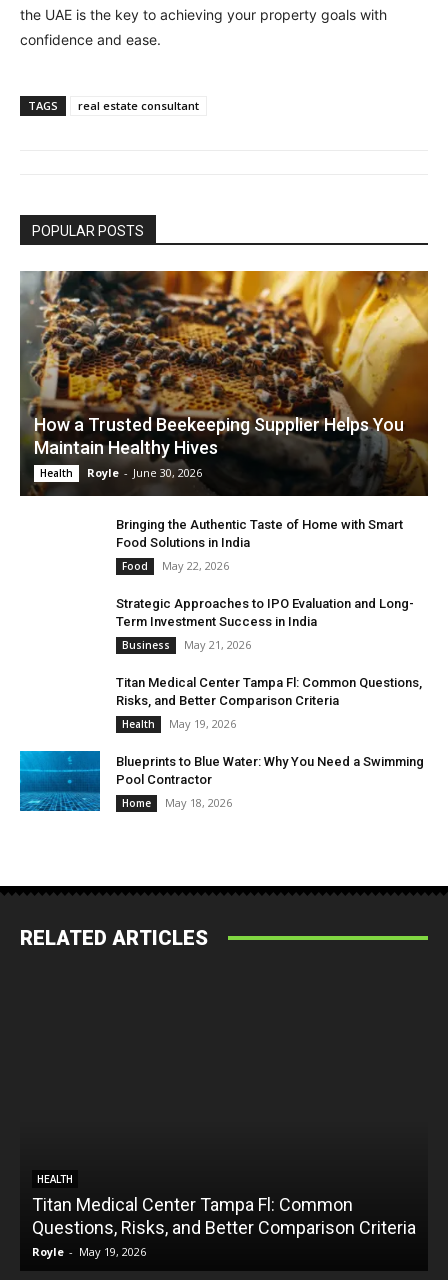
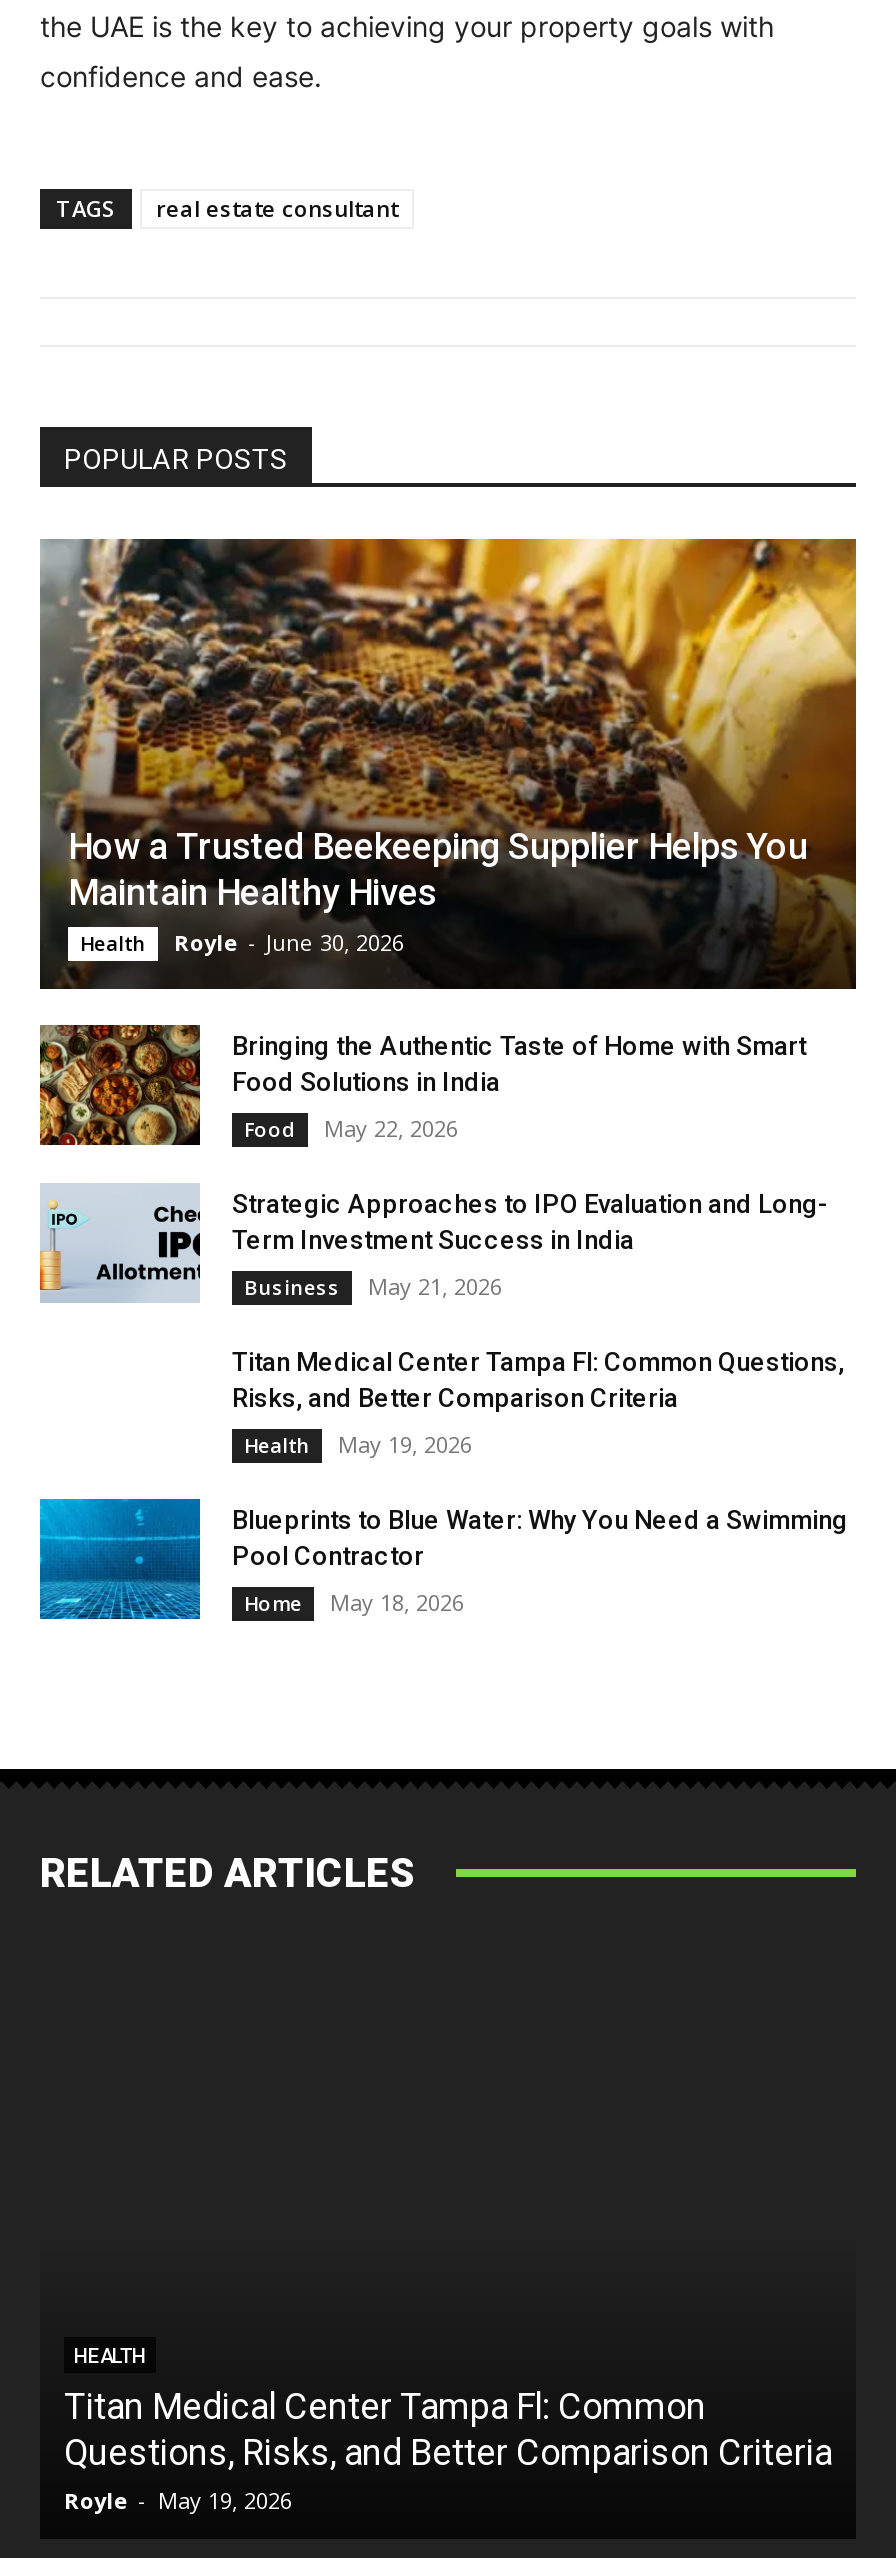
+ [image]

+ [image]
